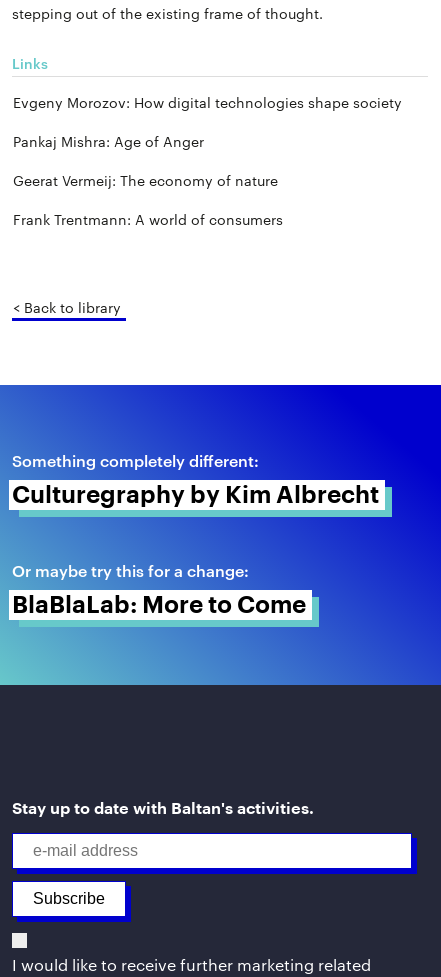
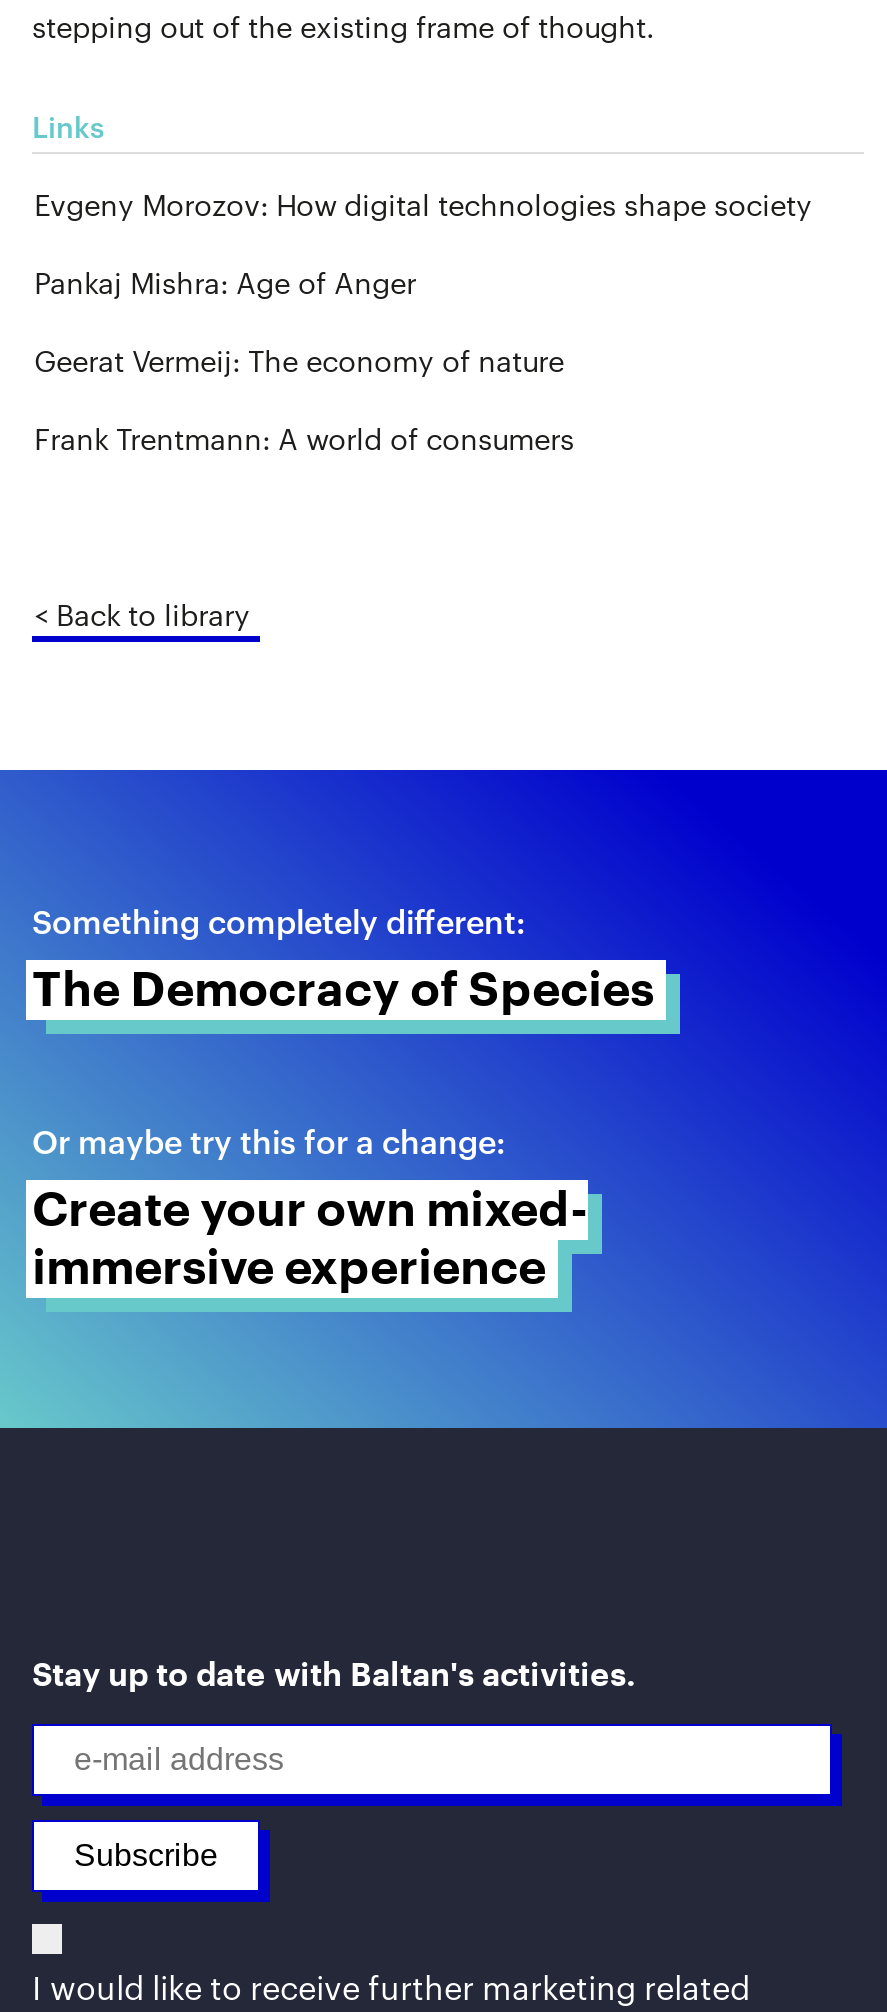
- Culturegraphy by Kim Albrecht
+ The Democracy of Species

- BlaBlaLab: More to Come
+ Create your own mixed-
+ immersive experience
